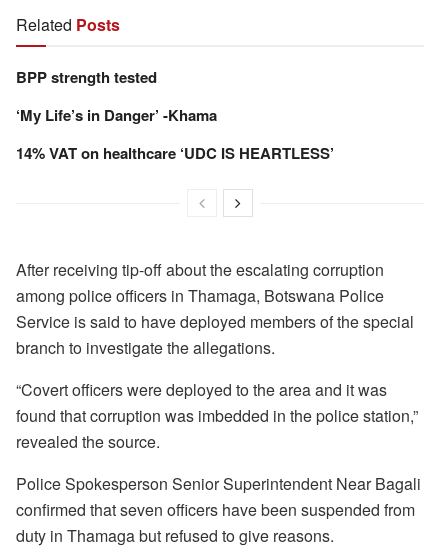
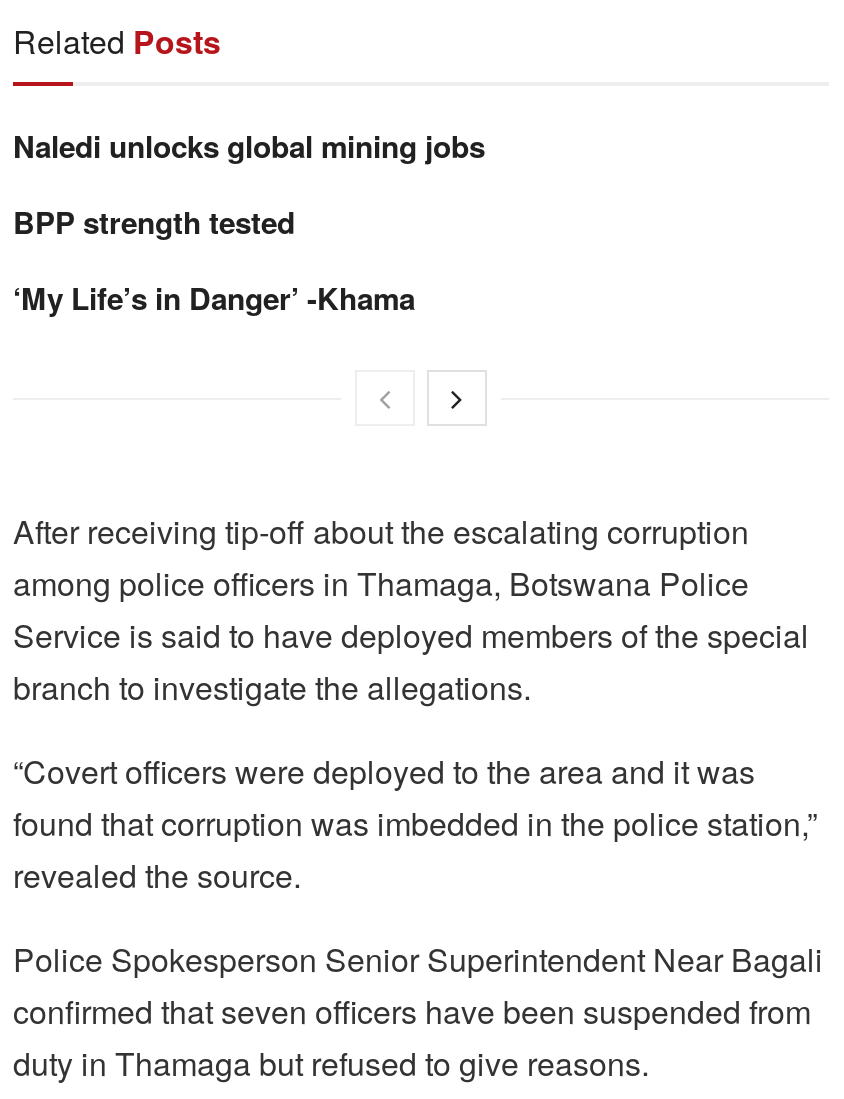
+ Naledi unlocks global mining jobs

moved down: BPP strength tested | ‘My Life’s in Danger’ -Khama

- 14% VAT on healthcare ‘UDC IS HEARTLESS’
